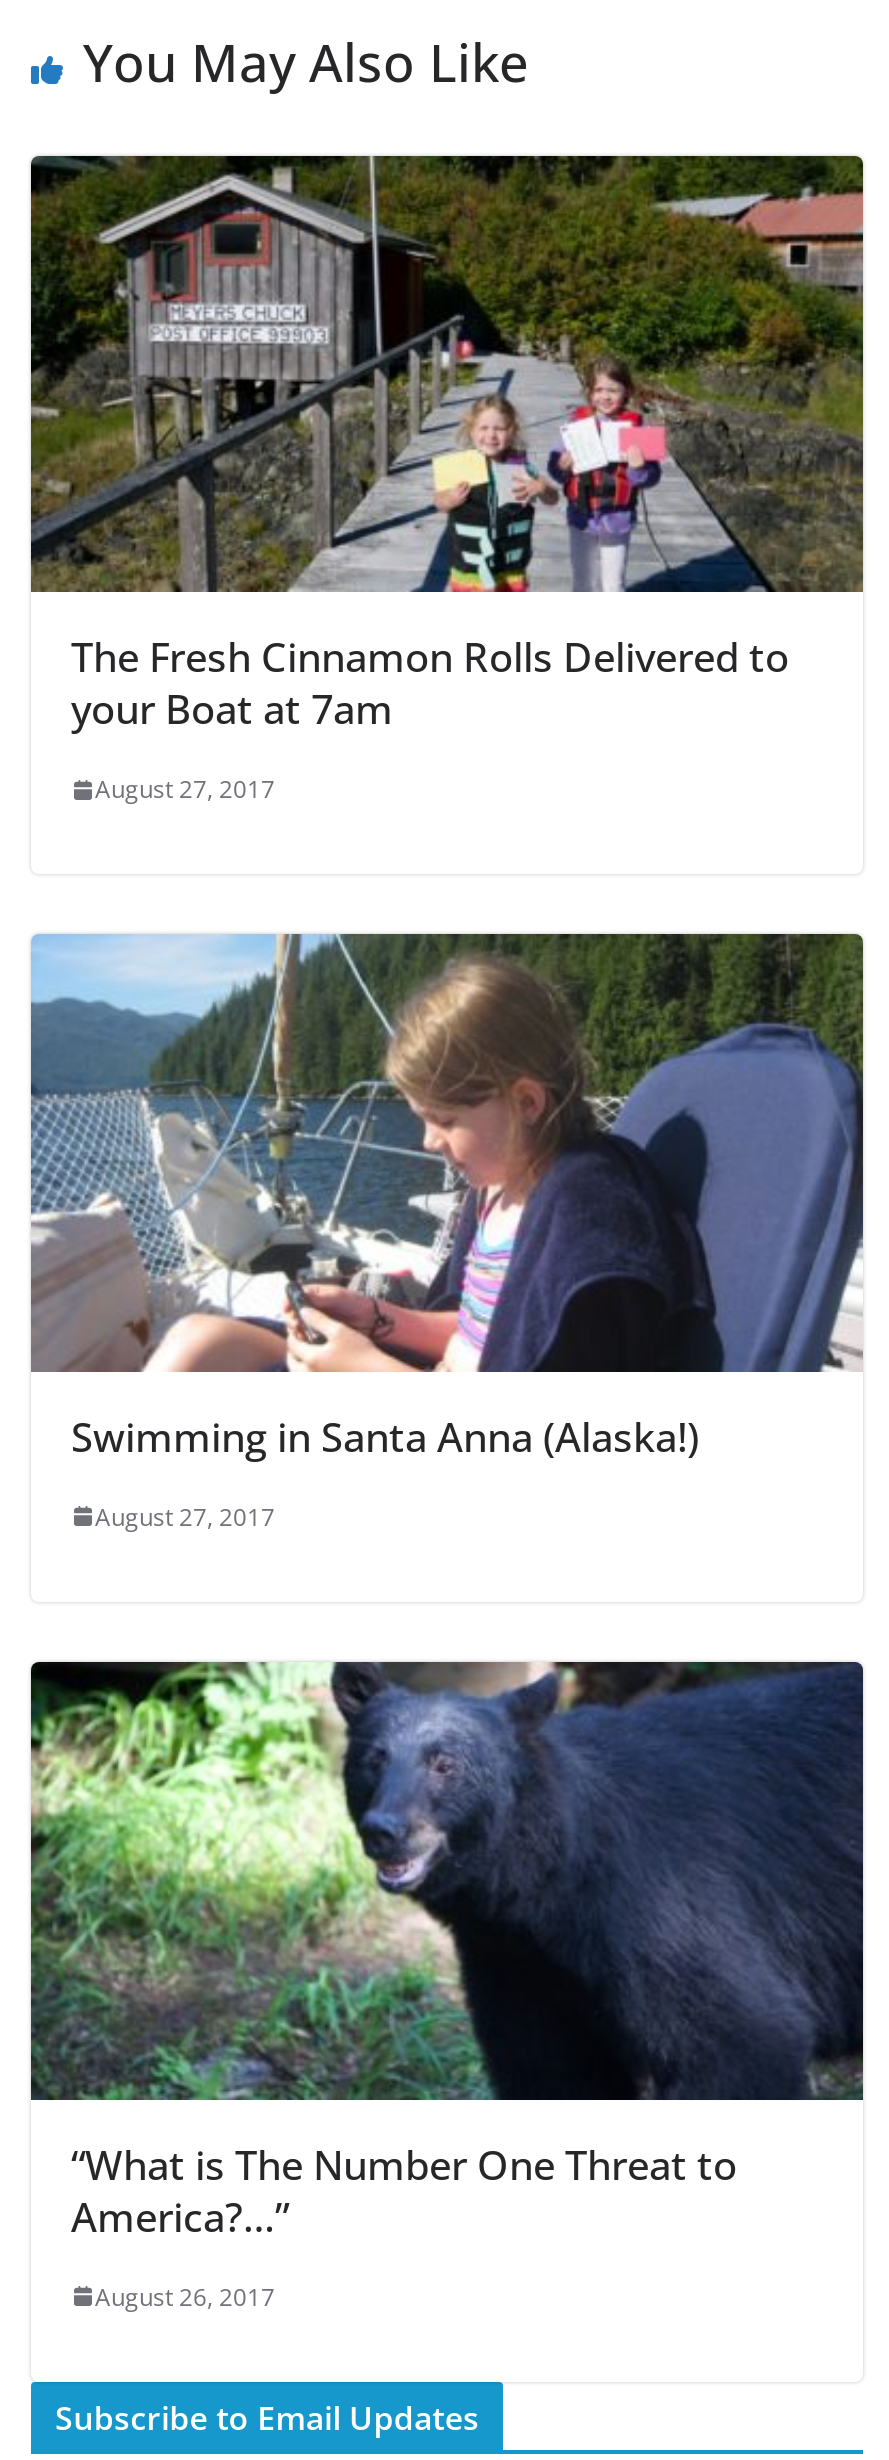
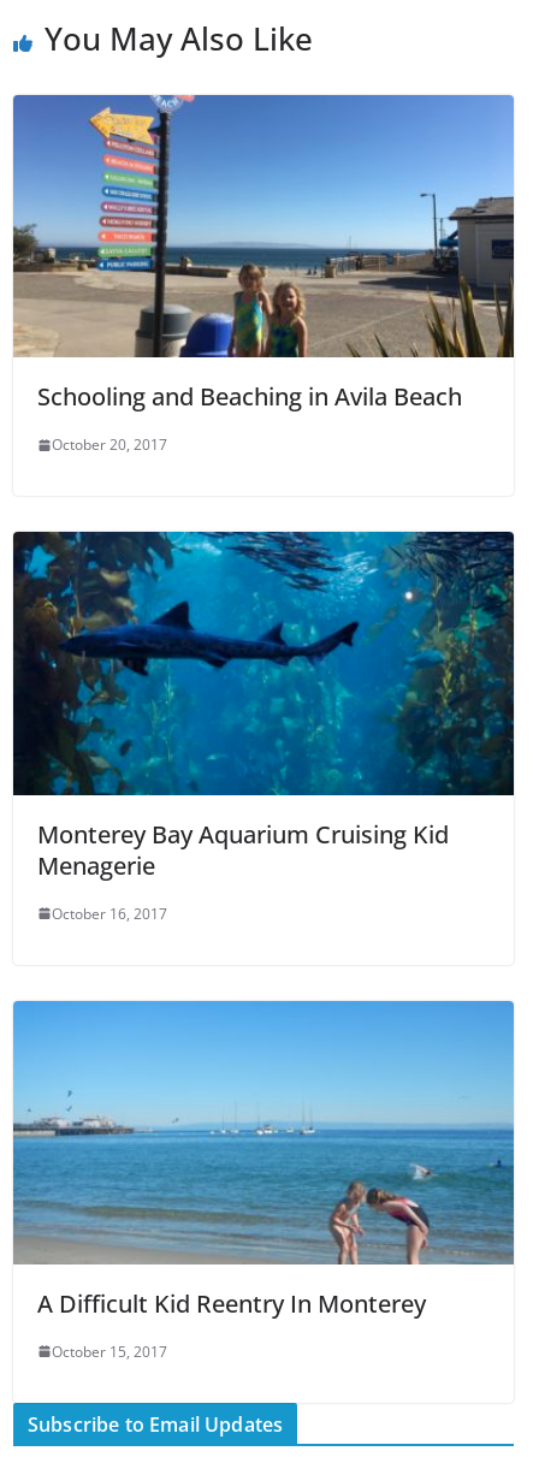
- [image]
- The Fresh Cinnamon Rolls Delivered to
- your Boat at 7am
+ [image]
+ Schooling and Beaching in Avila Beach

- August 27, 2017
+ October 20, 2017

- [image]
- Swimming in Santa Anna (Alaska!)
+ [image]
+ Monterey Bay Aquarium Cruising Kid
+ Menagerie

- August 27, 2017
+ October 16, 2017

- [image]
- “What is The Number One Threat to
- America?…”
+ [image]
+ A Difficult Kid Reentry In Monterey

- August 26, 2017
+ October 15, 2017
